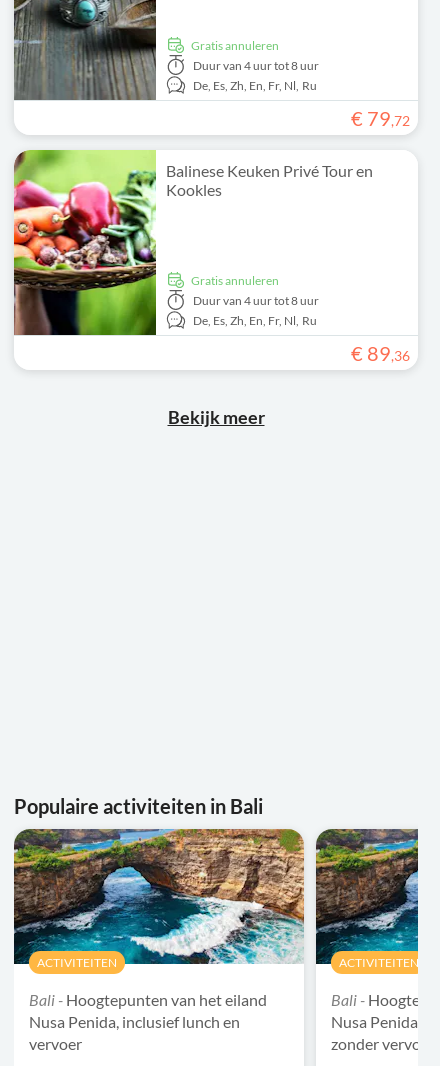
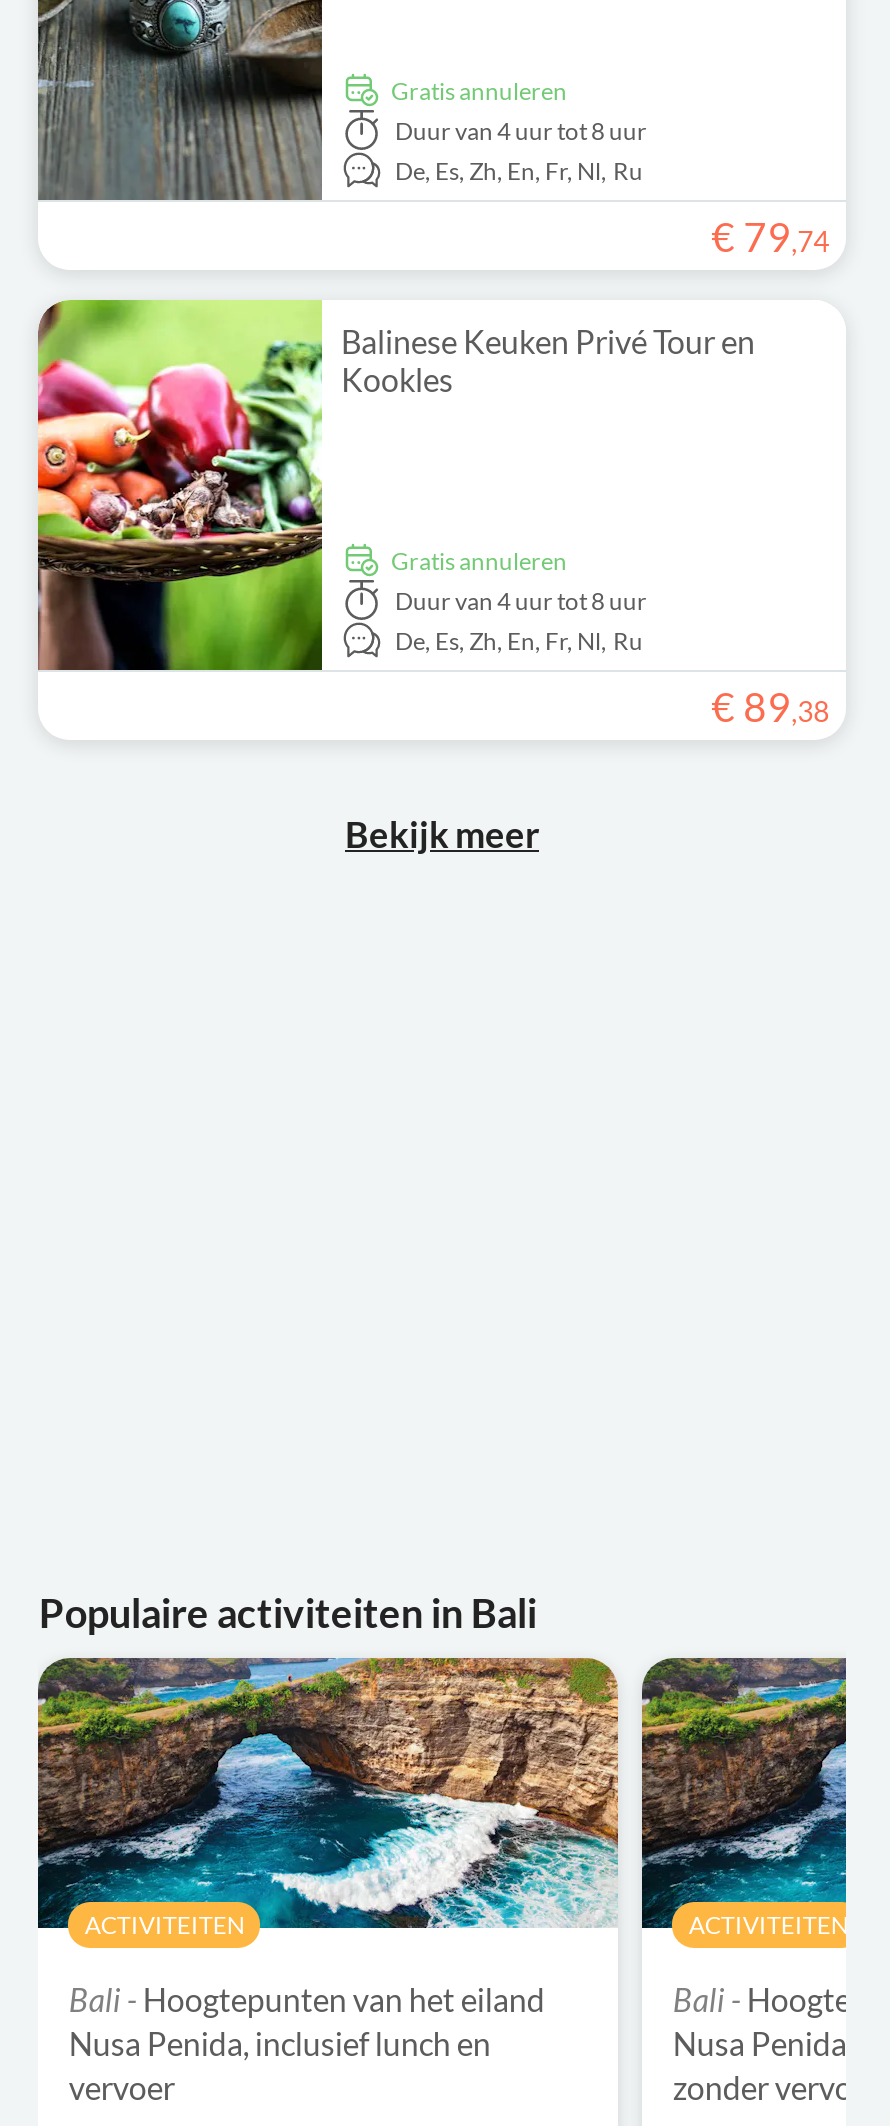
- € 79, 72
+ € 79, 74

- € 89, 36
+ € 89, 38
